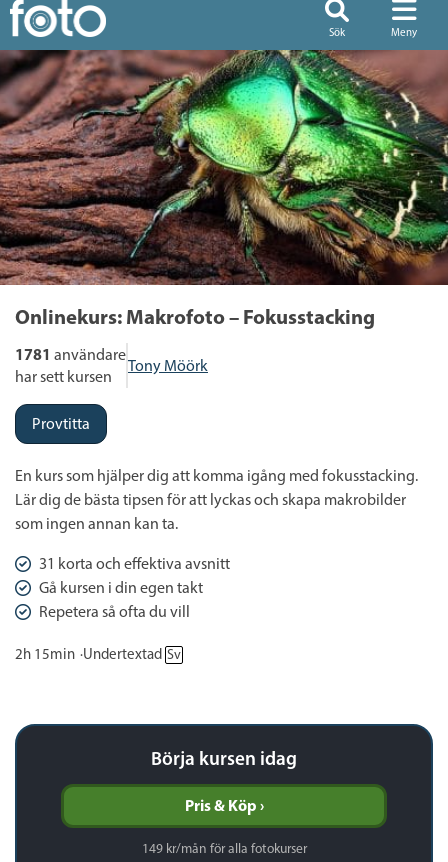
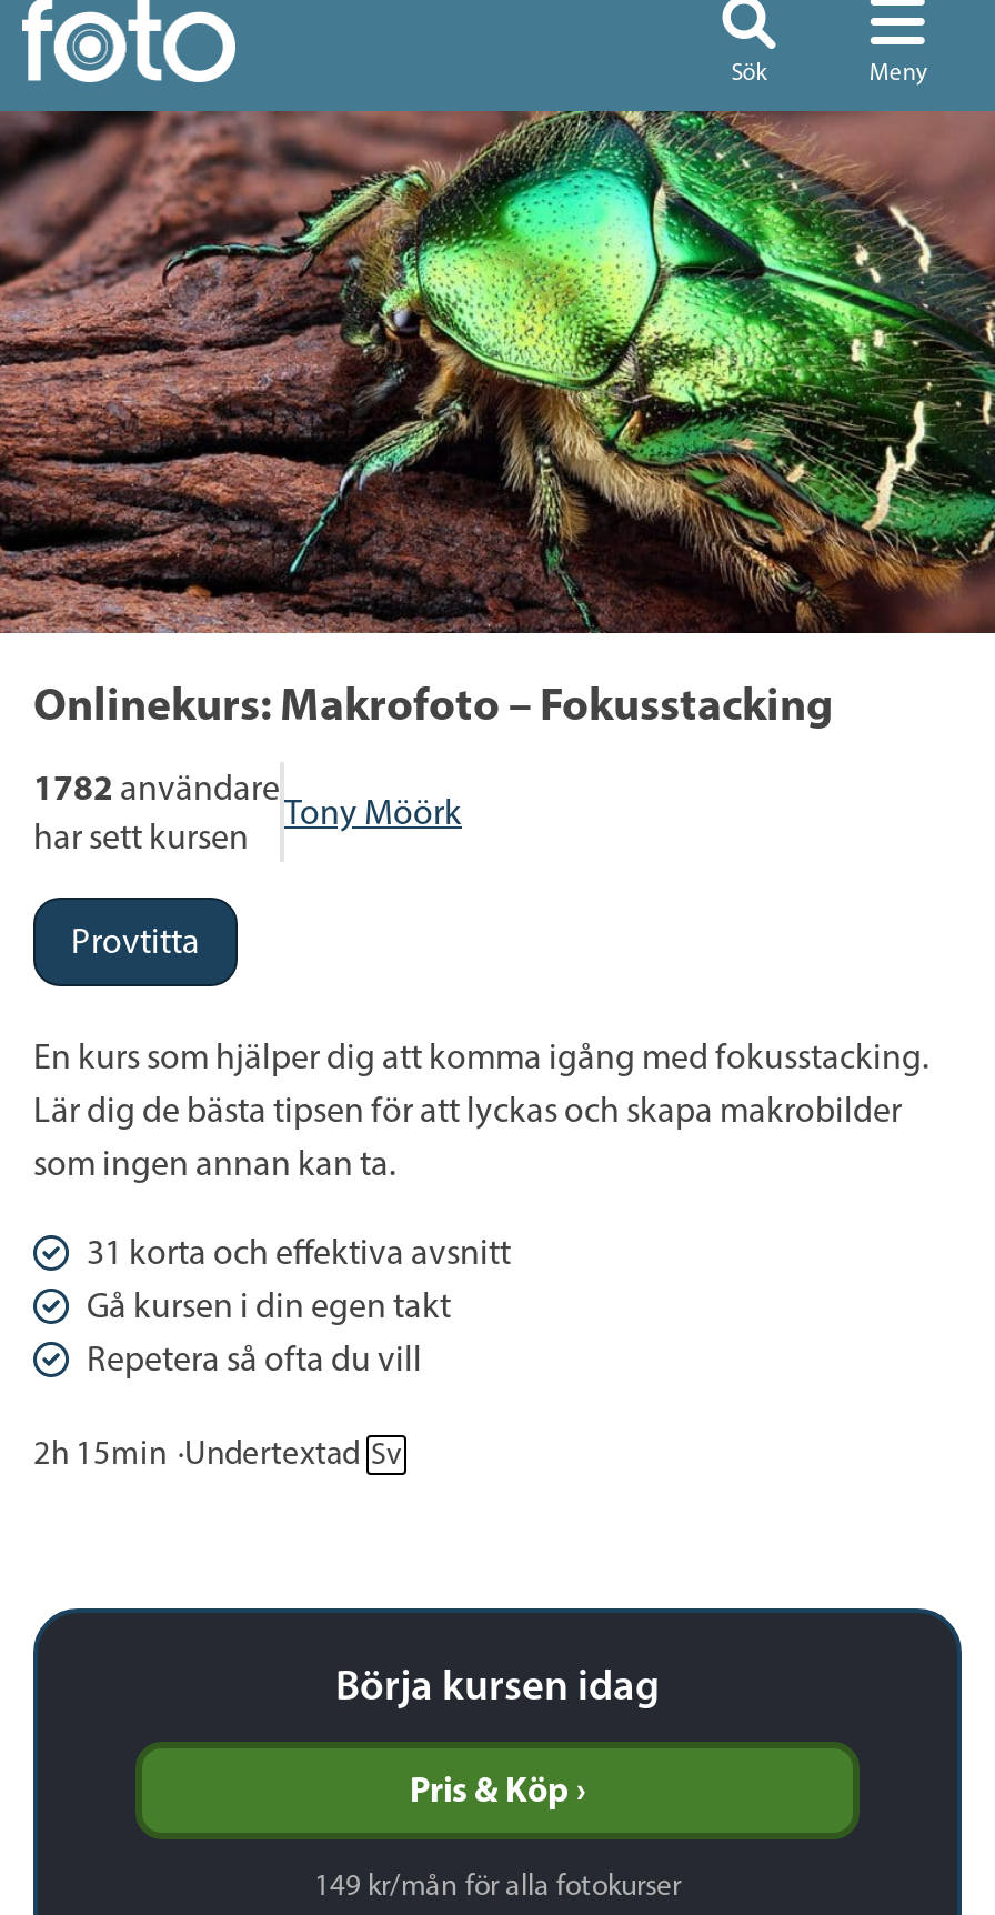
- 1781 användare
+ 1782 användare
